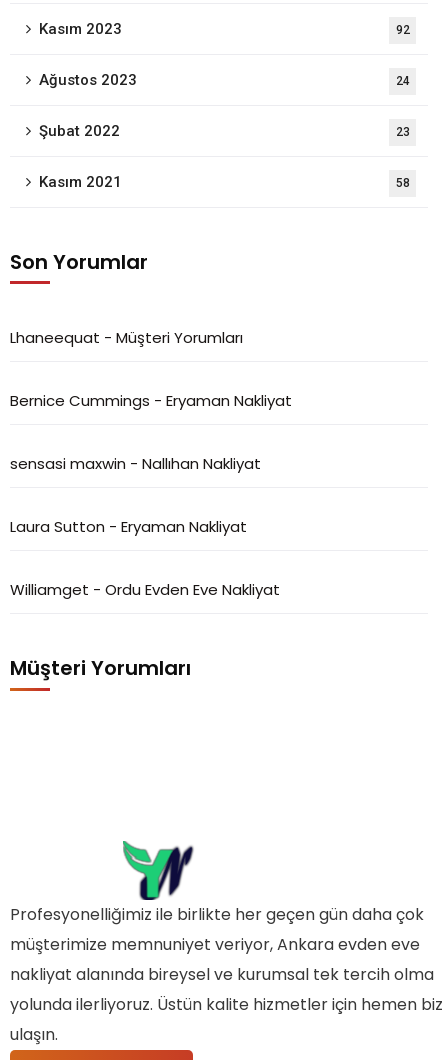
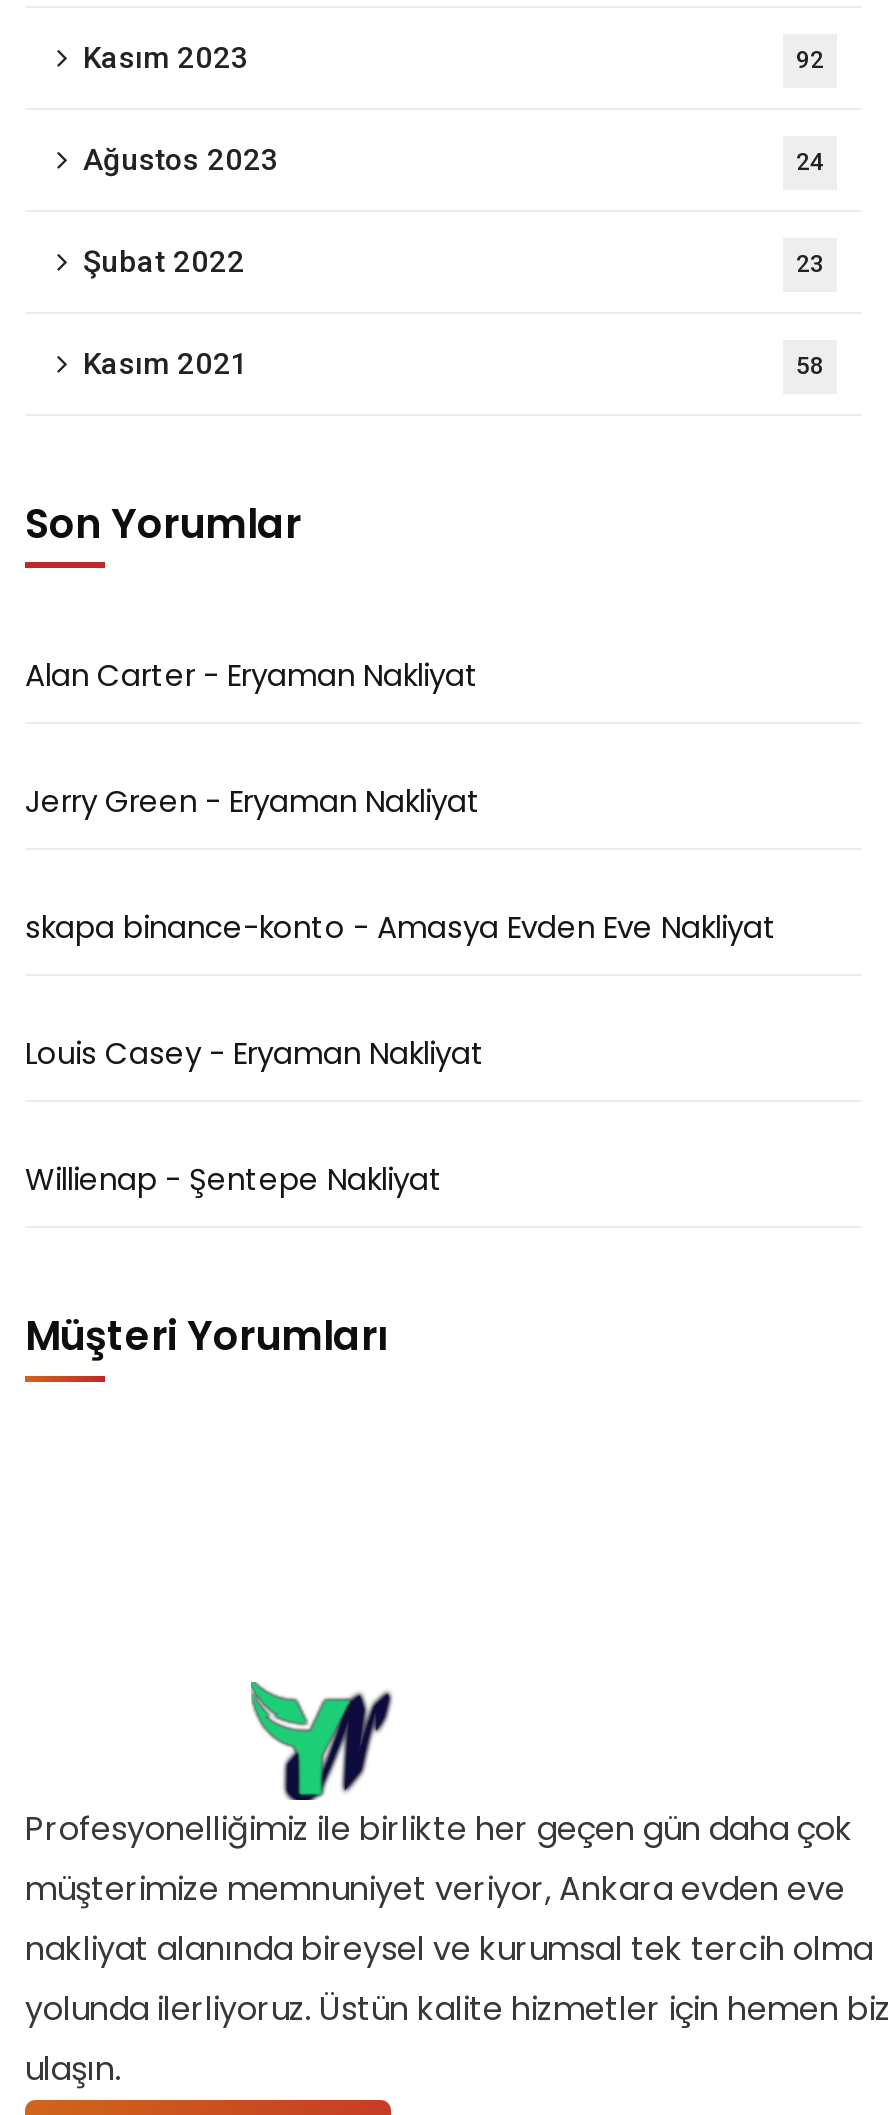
- Lhaneequat - Müşteri Yorumları
+ Alan Carter - Eryaman Nakliyat

- Bernice Cummings - Eryaman Nakliyat
+ Jerry Green - Eryaman Nakliyat

- sensasi maxwin - Nallıhan Nakliyat
+ skapa binance-konto - Amasya Evden Eve Nakliyat

- Laura Sutton - Eryaman Nakliyat
+ Louis Casey - Eryaman Nakliyat

- Williamget - Ordu Evden Eve Nakliyat
+ Willienap - Şentepe Nakliyat
